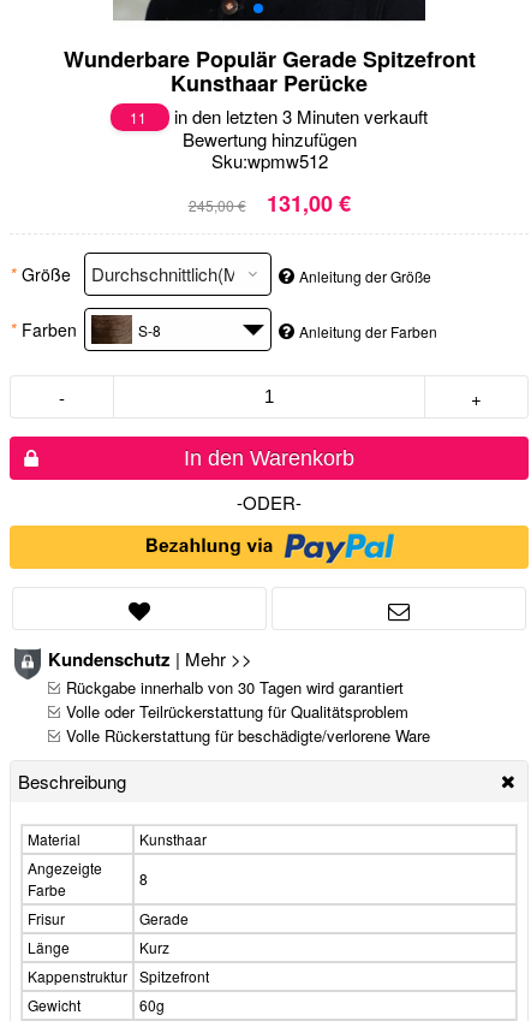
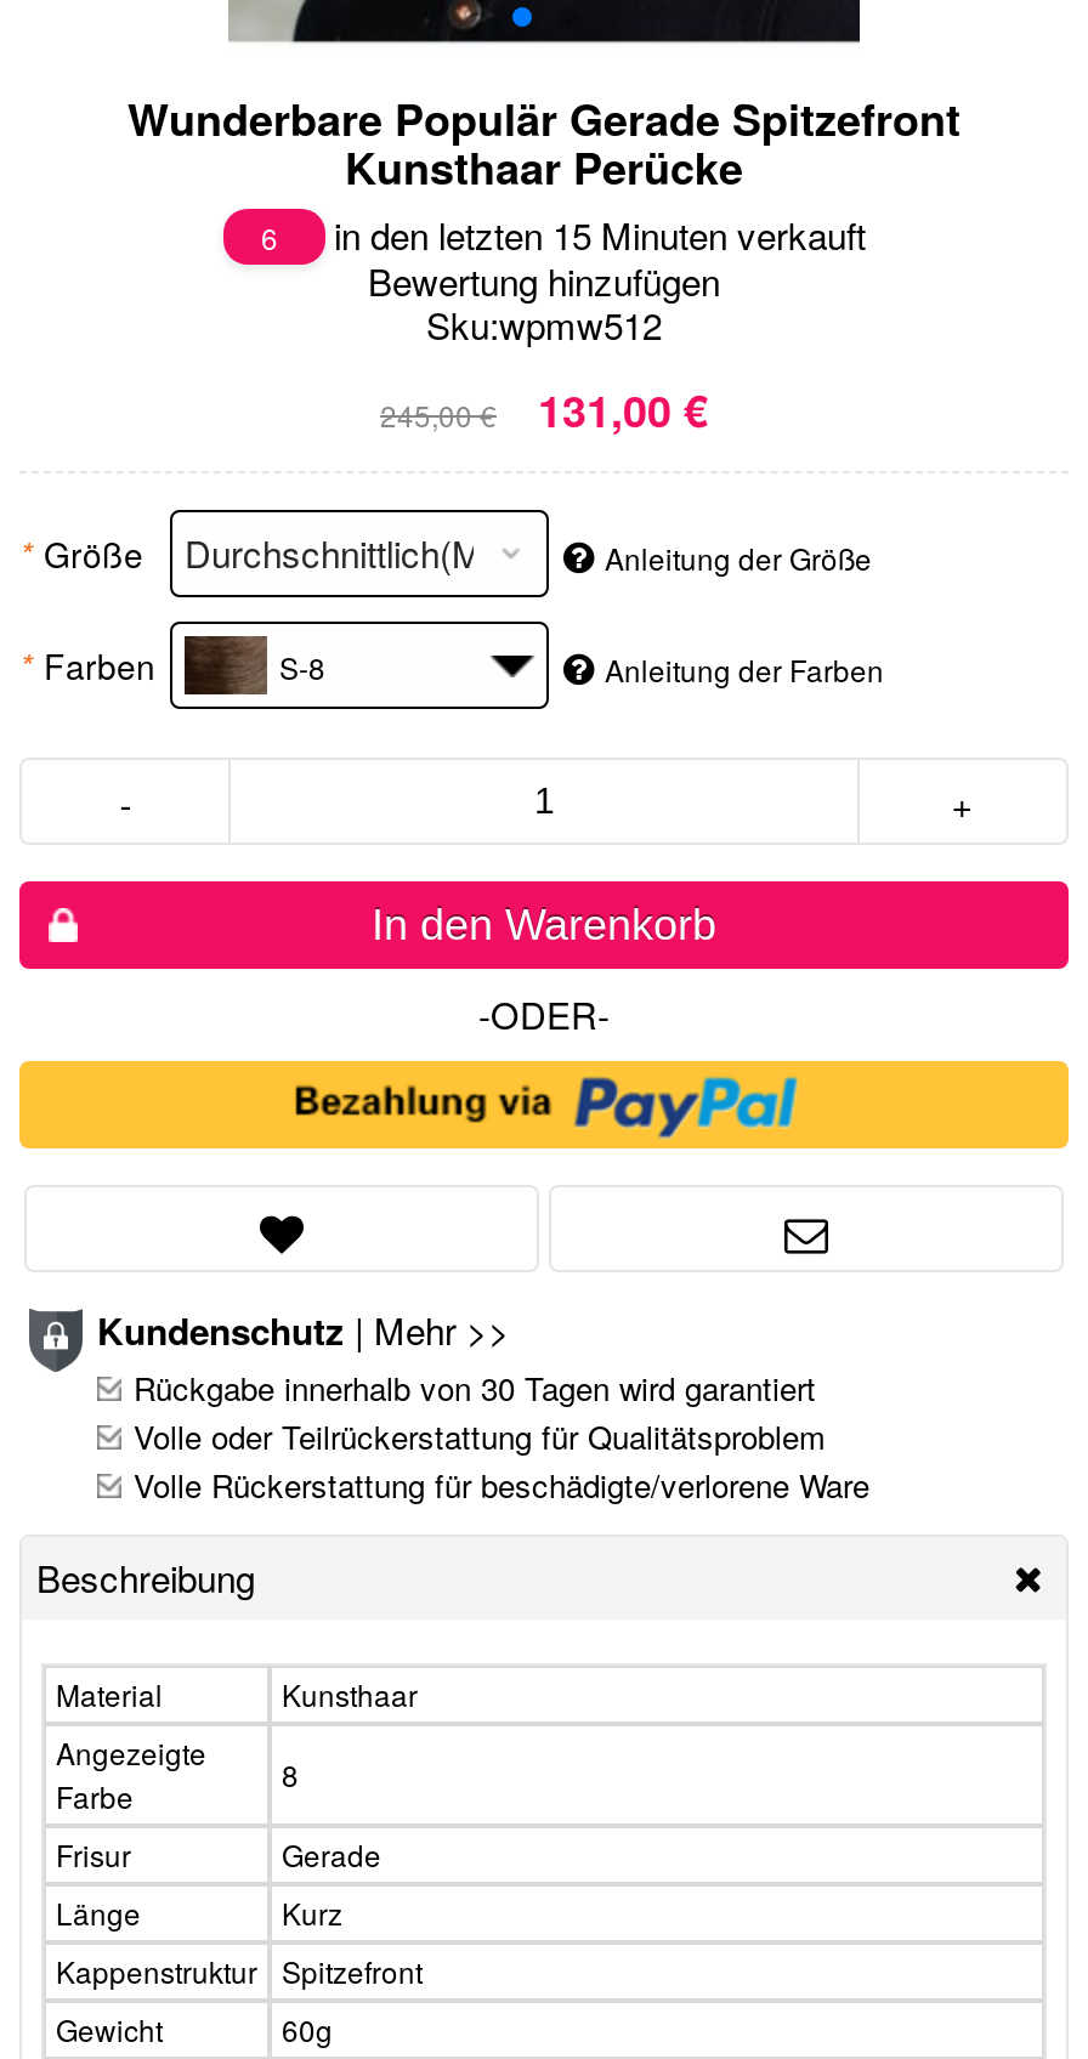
- 11
+ 6

- in den letzten 3 Minuten verkauft
+ in den letzten 15 Minuten verkauft
